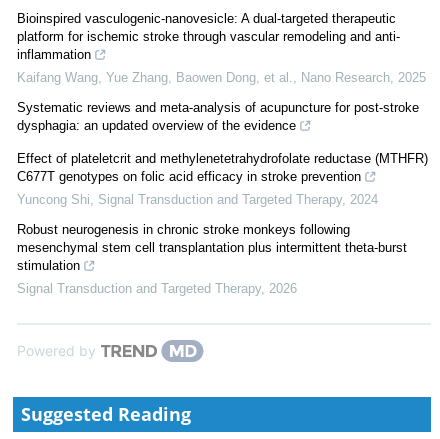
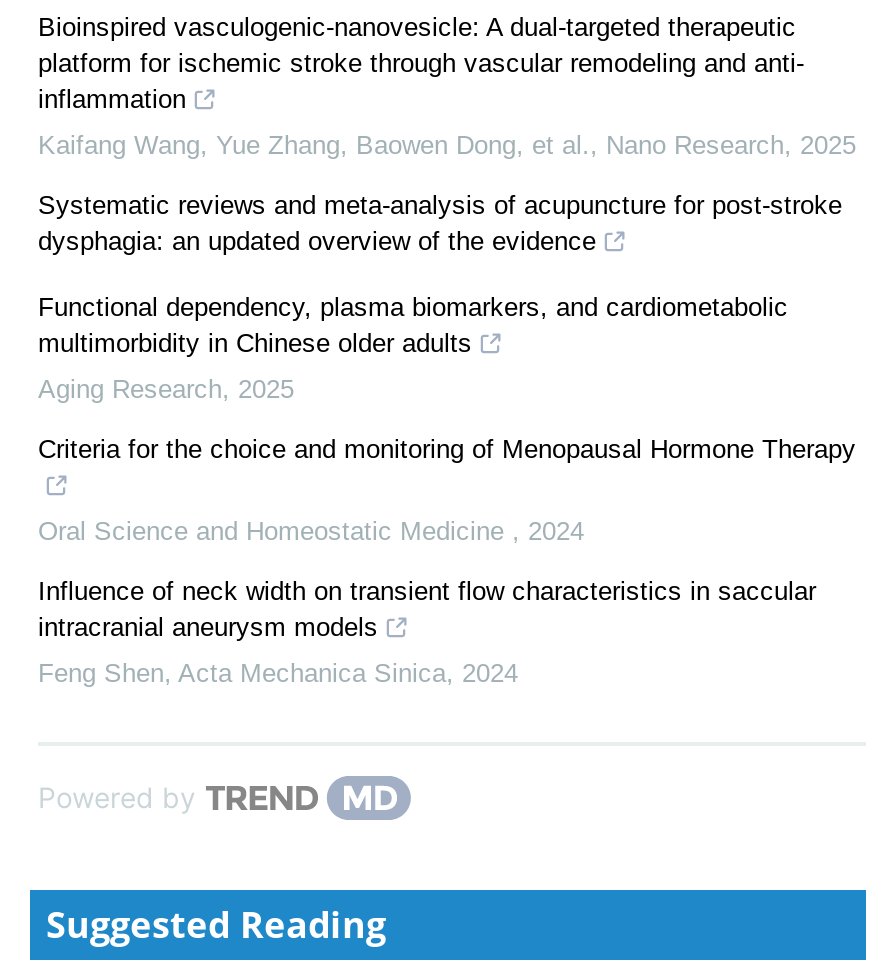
- Effect of plateletcrit and methylenetetrahydrofolate reductase (MTHFR)
- C677T genotypes on folic acid efficacy in stroke prevention
- Yuncong Shi, Signal Transduction and Targeted Therapy, 2024
- Robust neurogenesis in chronic stroke monkeys following
- mesenchymal stem cell transplantation plus intermittent theta-burst
- stimulation
- Signal Transduction and Targeted Therapy, 2026
+ Functional dependency, plasma biomarkers, and cardiometabolic
+ multimorbidity in Chinese older adults
+ Aging Research, 2025
+ Criteria for the choice and monitoring of Menopausal Hormone Therapy
+ Oral Science and Homeostatic Medicine, 2024
+ Influence of neck width on transient flow characteristics in saccular
+ intracranial aneurysm models
+ Feng Shen, Acta Mechanica Sinica, 2024
